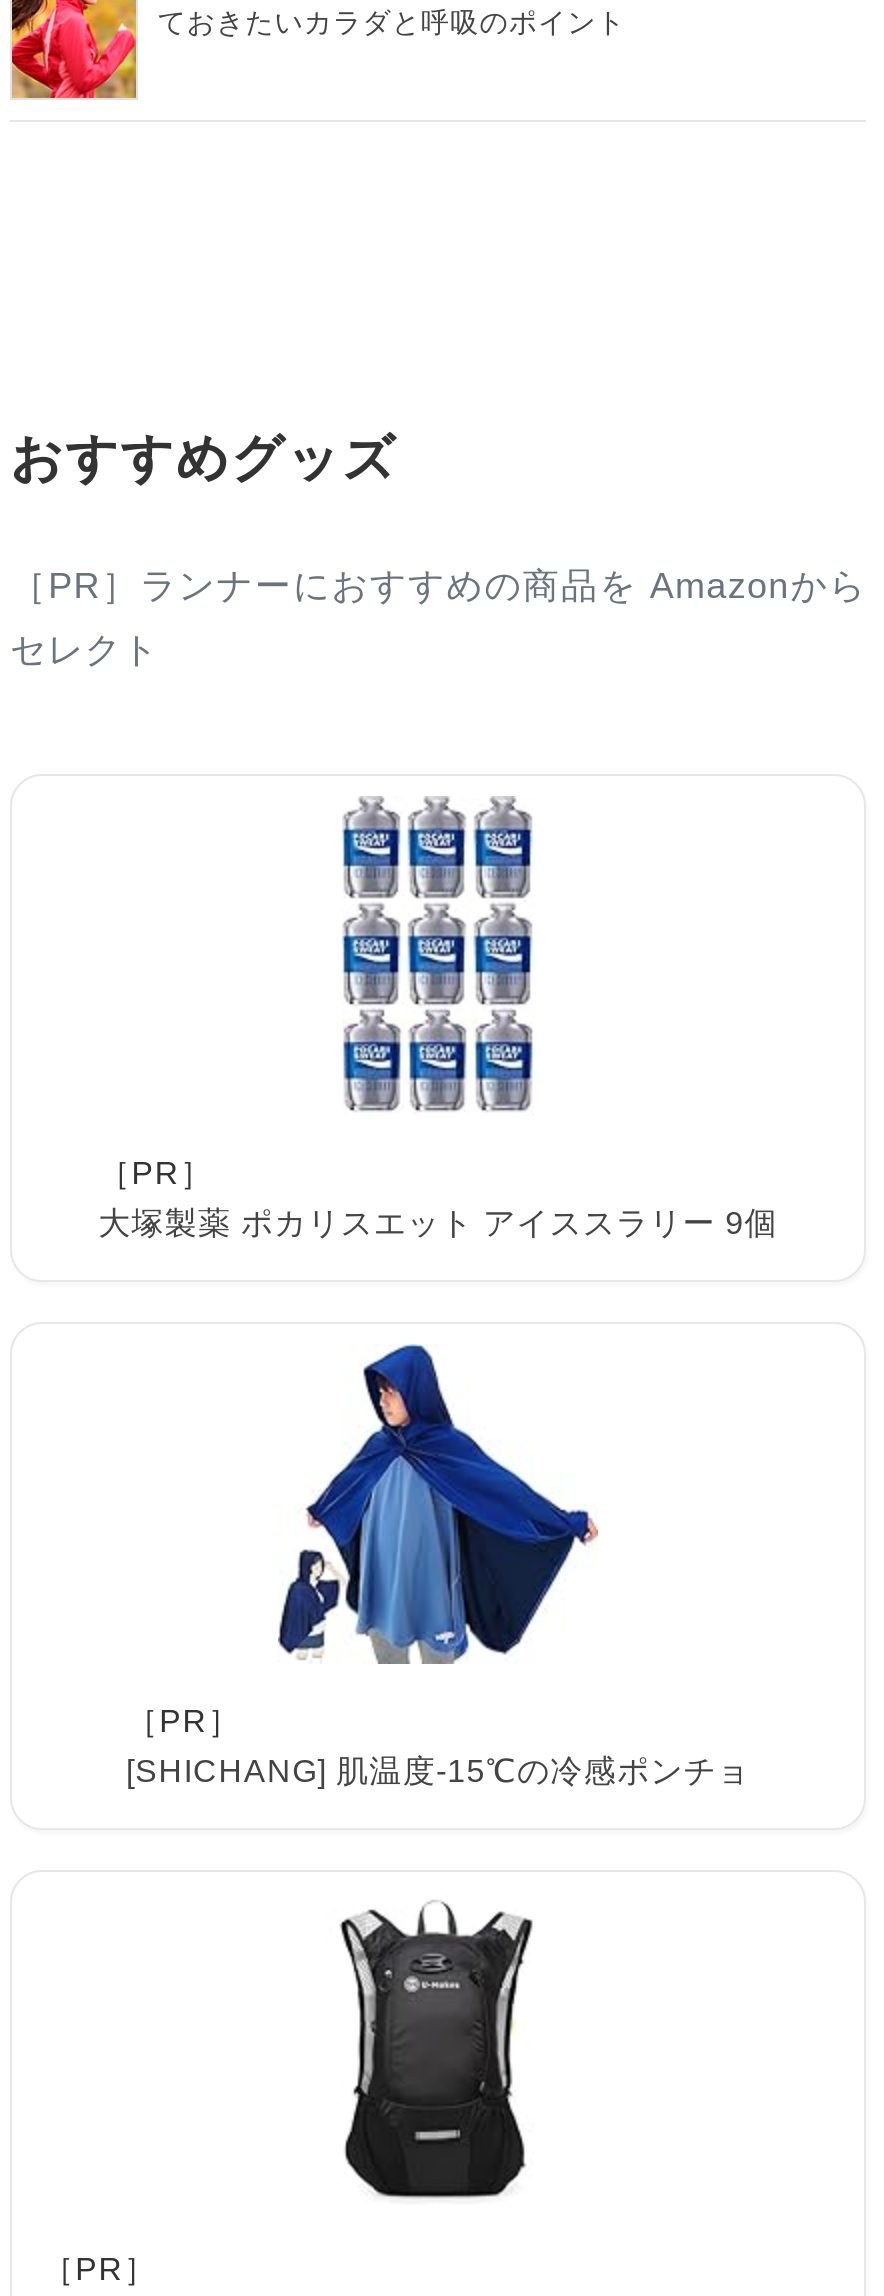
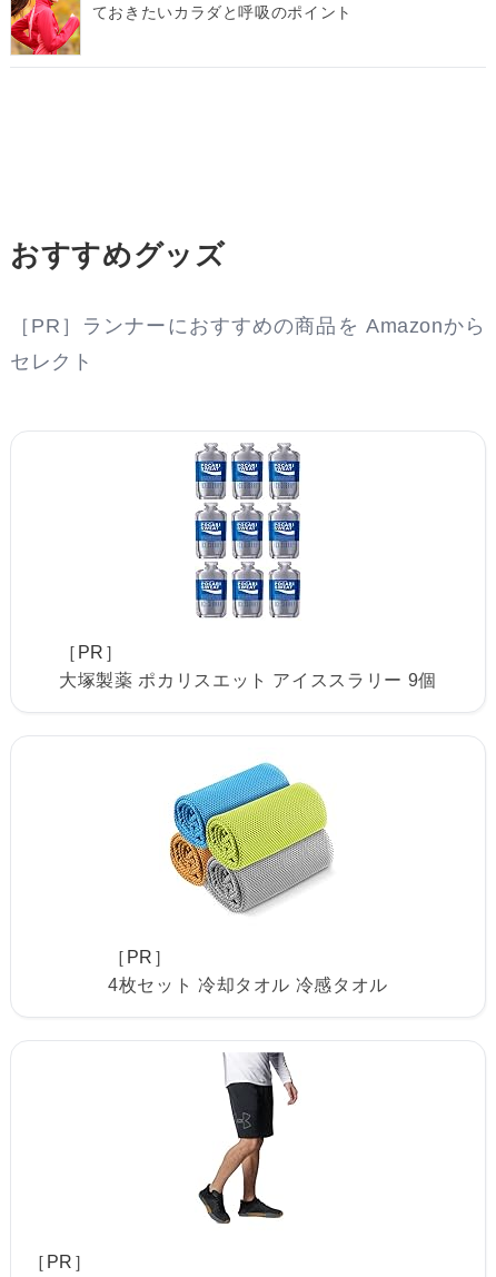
- [image]
+ [image]

- [SHICHANG] 肌温度-15℃の冷感ポンチョ
+ 4枚セット 冷却タオル 冷感タオル

- [image]
+ [image]
